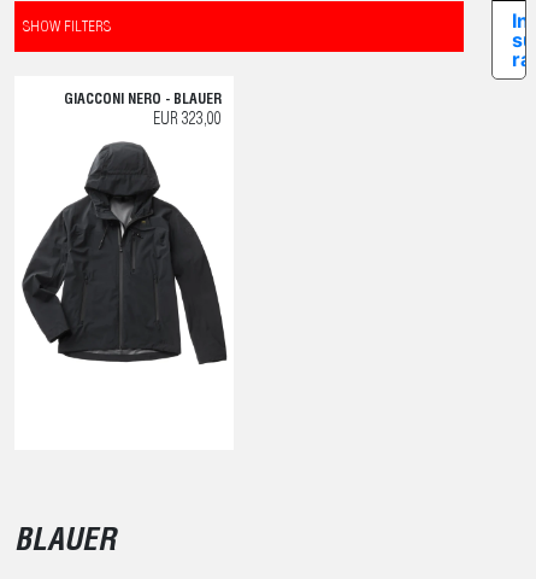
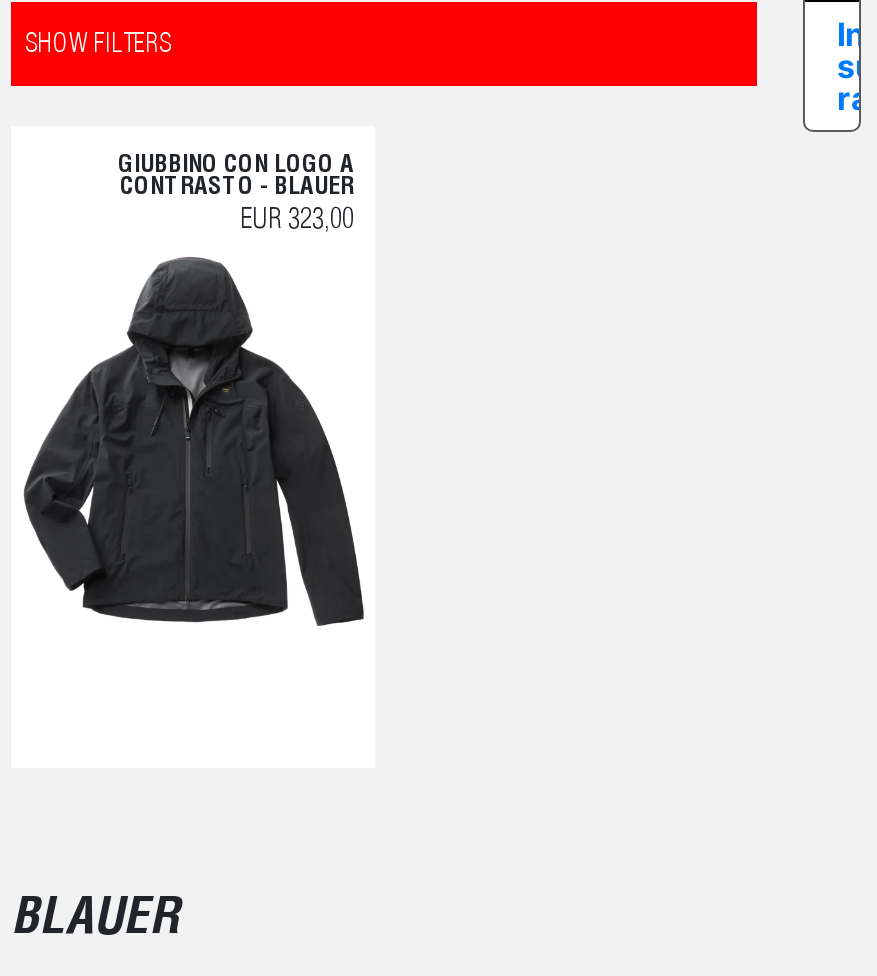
- GIACCONI NERO - BLAUER
+ GIUBBINO CON LOGO A
+ CONTRASTO - BLAUER
